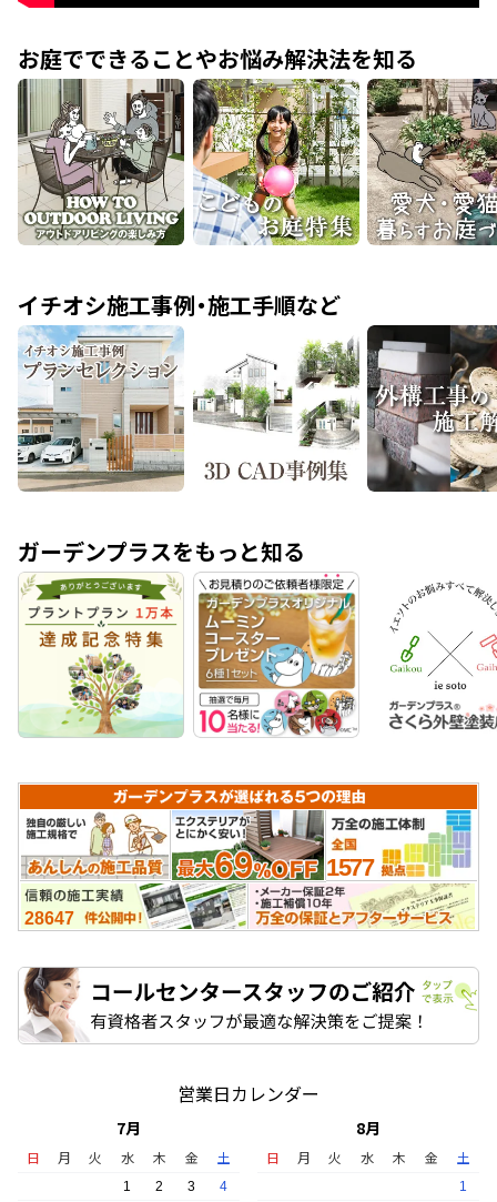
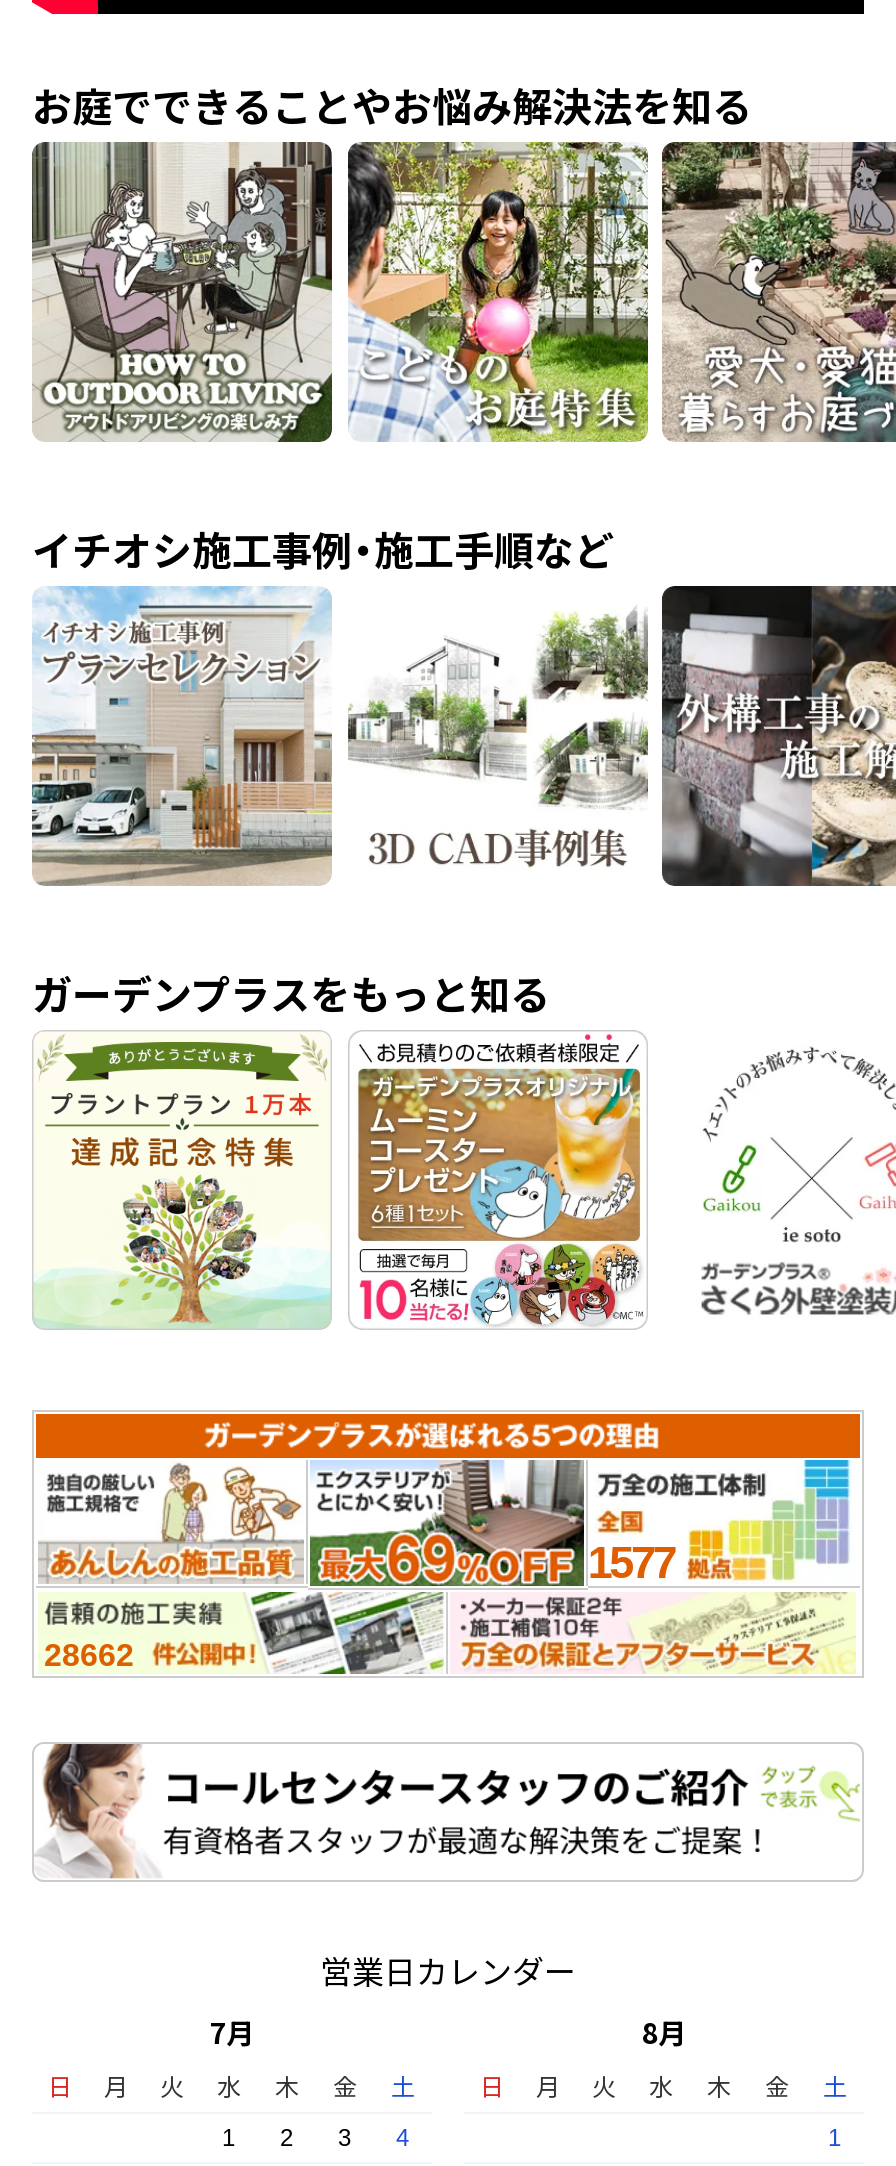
- 28647
+ 28662
